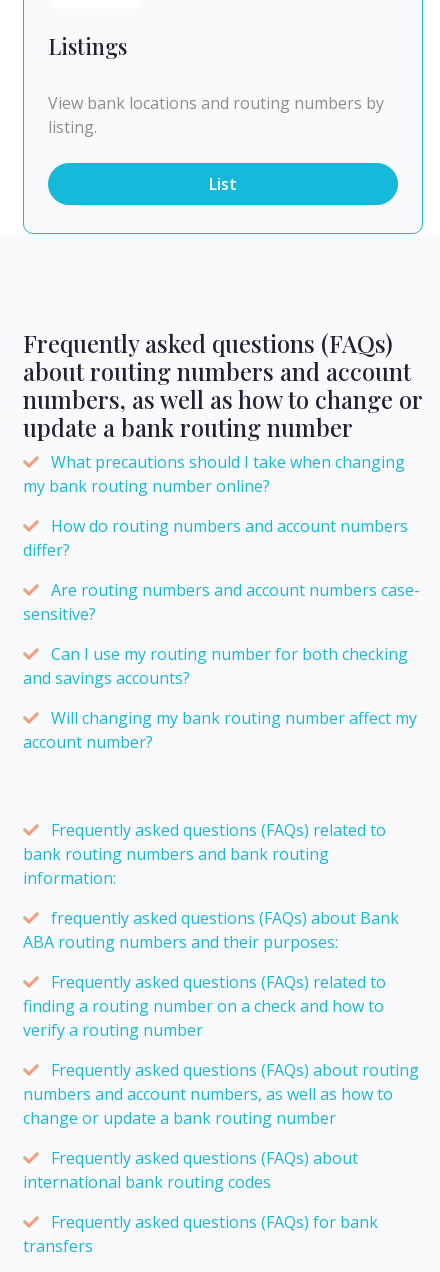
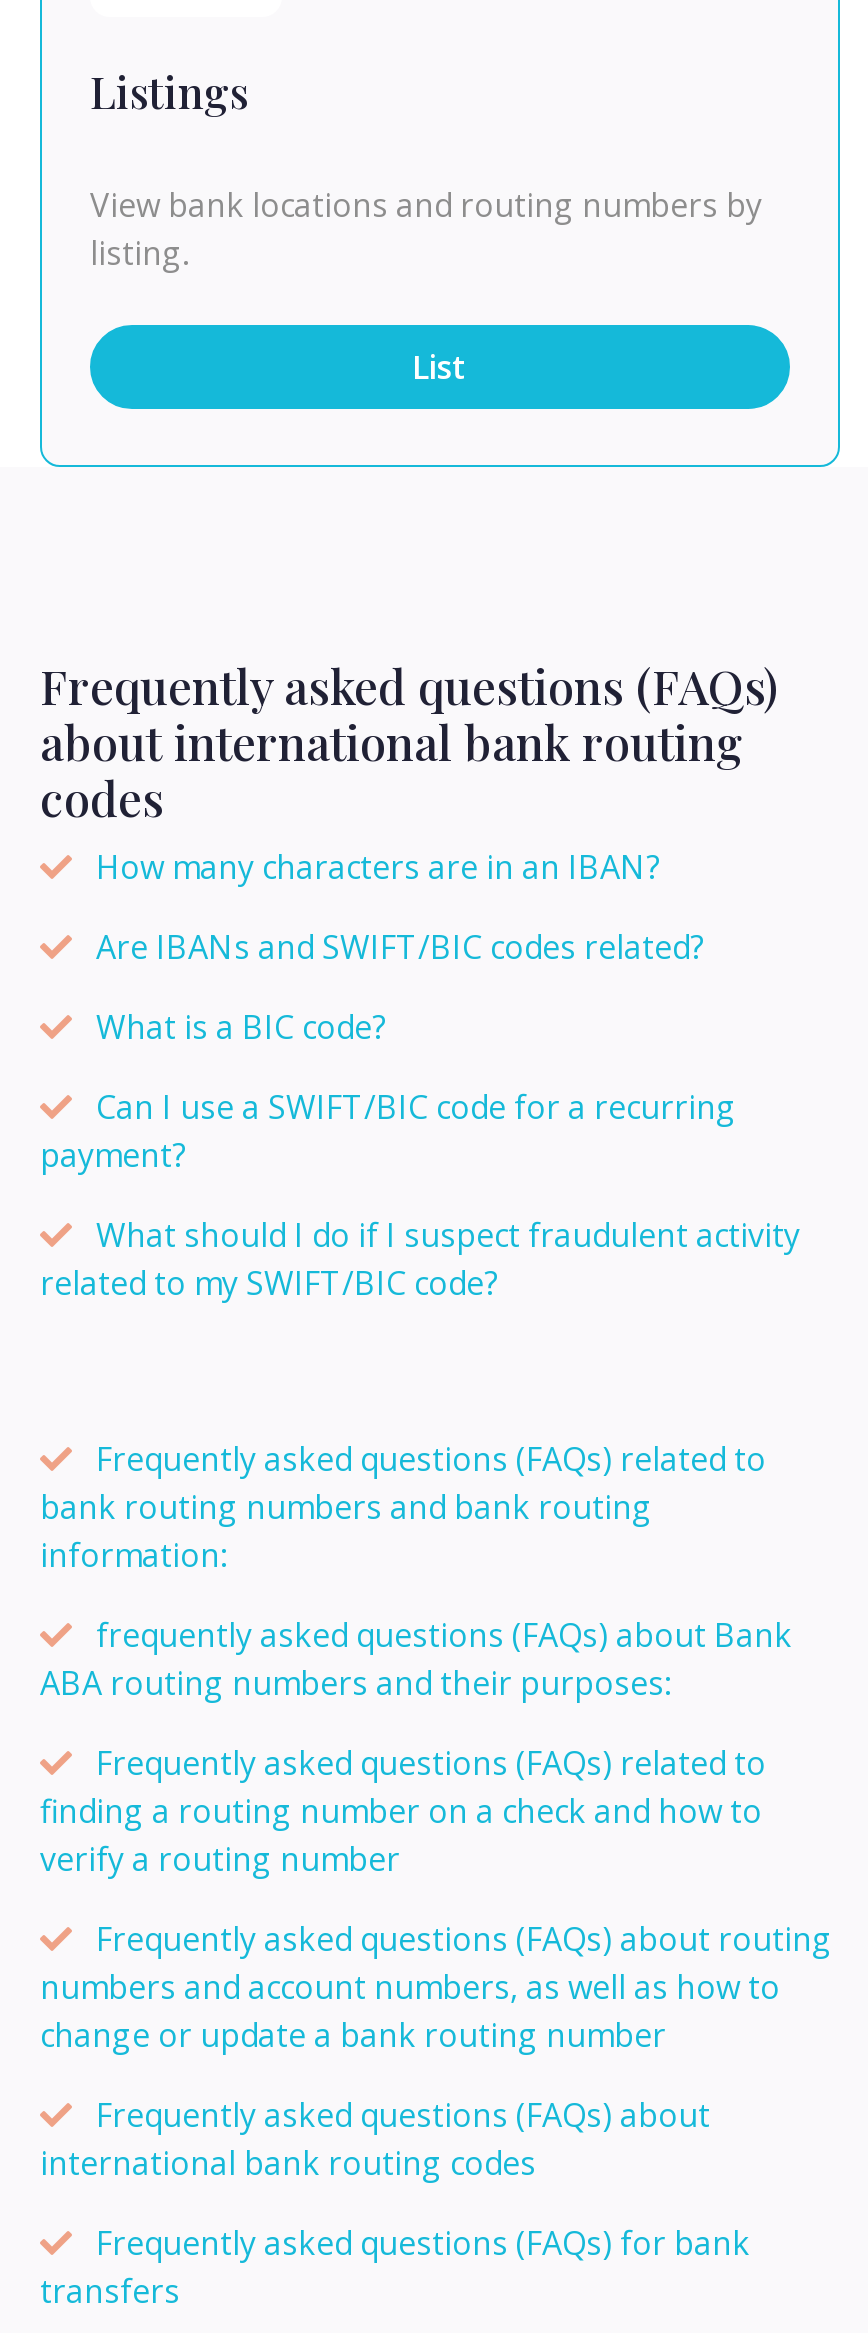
- about routing numbers and account
- numbers, as well as how to change or
- update a bank routing number
- What precautions should I take when changing
- my bank routing number online?
+ about international bank routing
+ codes
+ How many characters are in an IBAN?

- How do routing numbers and account numbers
- differ?
+ Are IBANs and SWIFT/BIC codes related?

- Are routing numbers and account numbers case-
- sensitive?
+ What is a BIC code?

- Can I use my routing number for both checking
- and savings accounts?
+ Can I use a SWIFT/BIC code for a recurring
+ payment?

- Will changing my bank routing number affect my
- account number?
+ What should I do if I suspect fraudulent activity
+ related to my SWIFT/BIC code?
